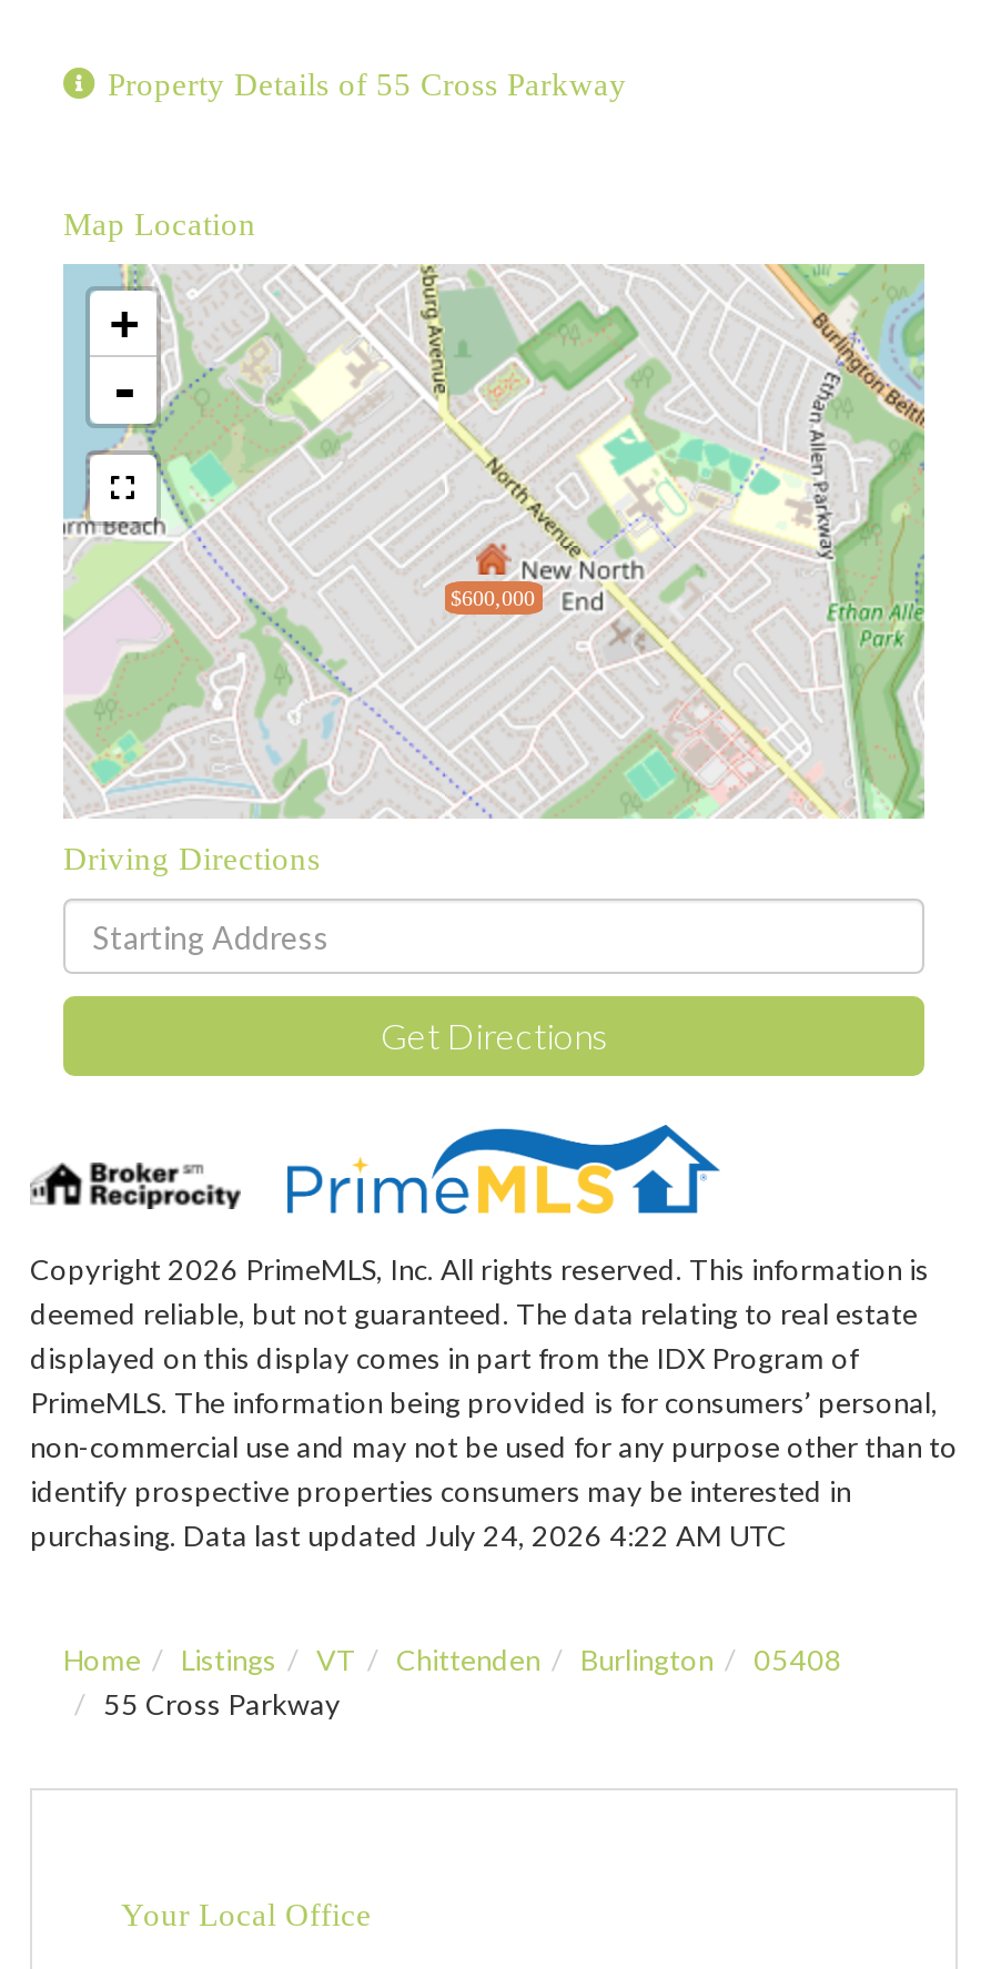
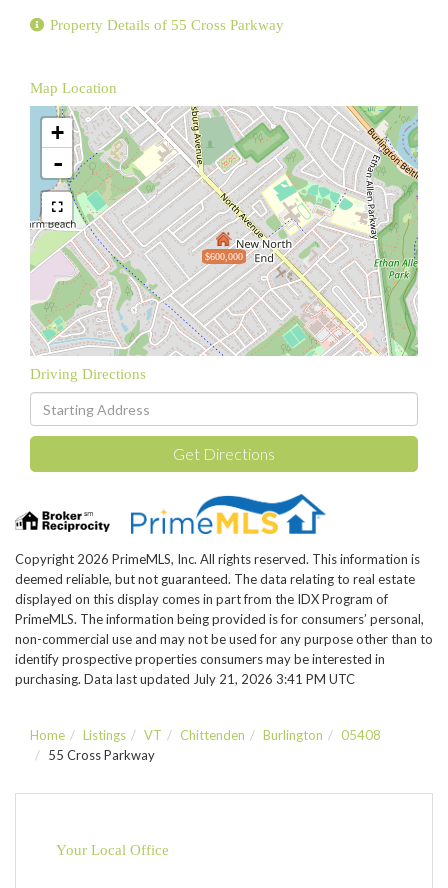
- purchasing. Data last updated July 24, 2026 4:22 AM UTC
+ purchasing. Data last updated July 21, 2026 3:41 PM UTC
